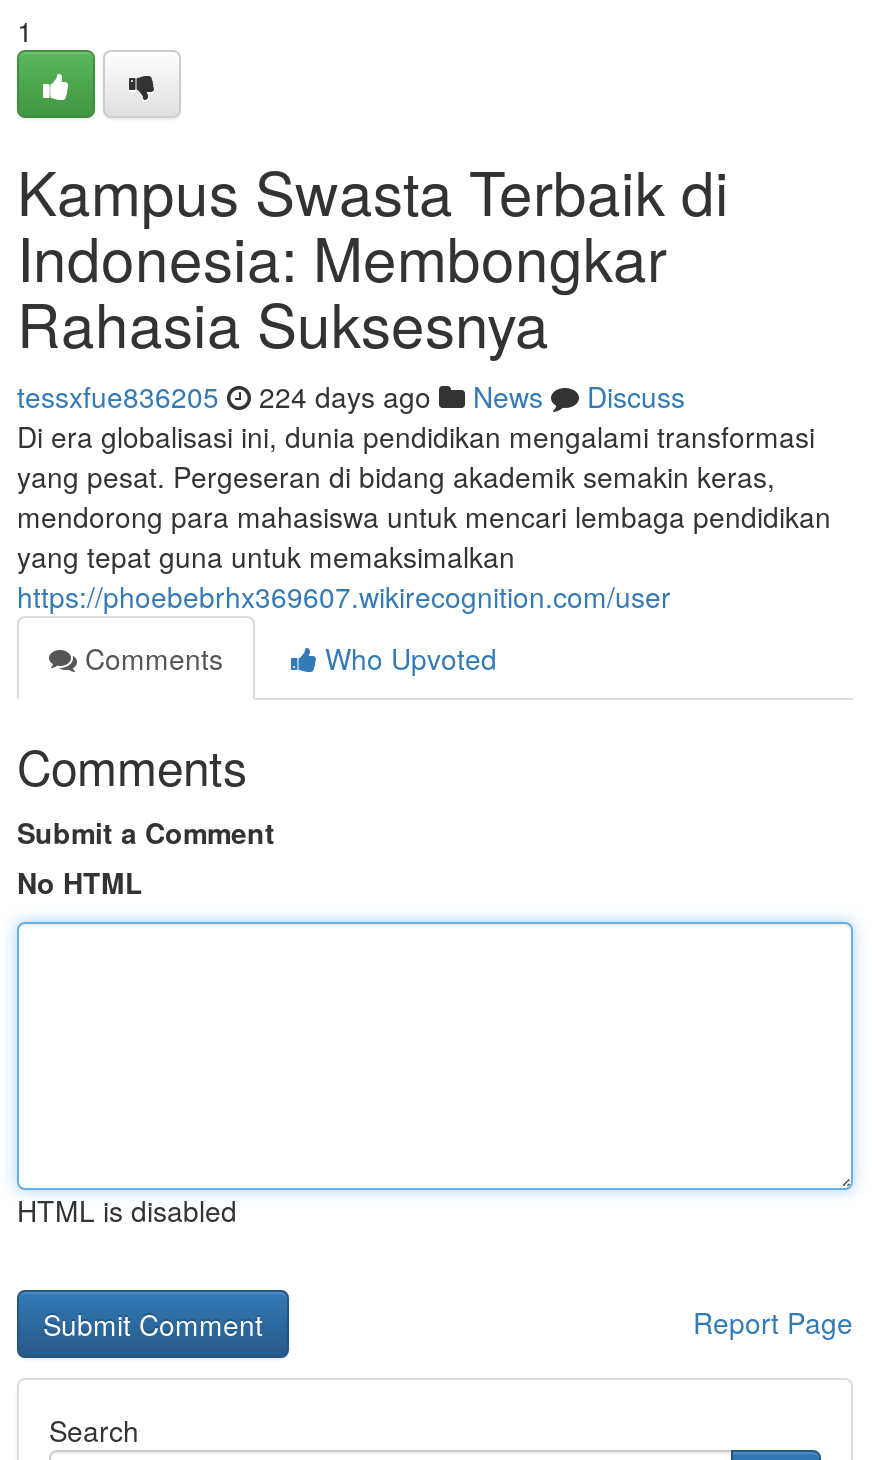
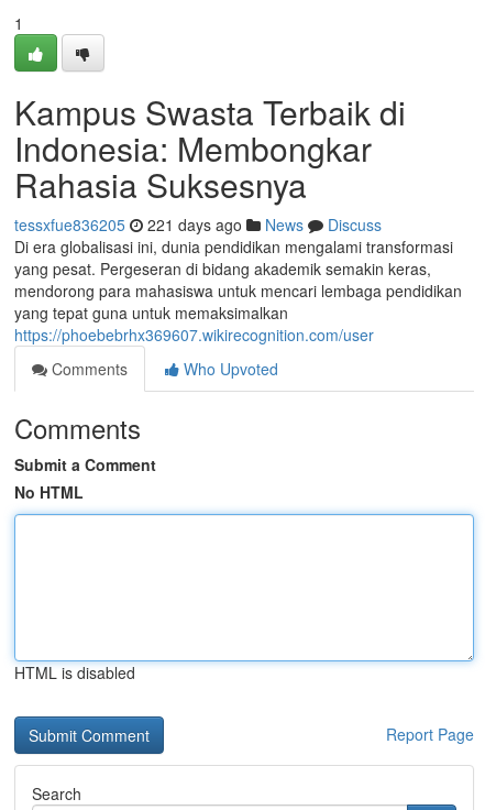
- tessxfue836205 224 days ago News Discuss
+ tessxfue836205 221 days ago News Discuss
